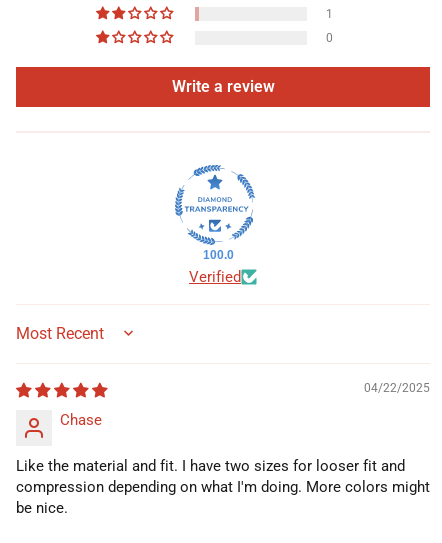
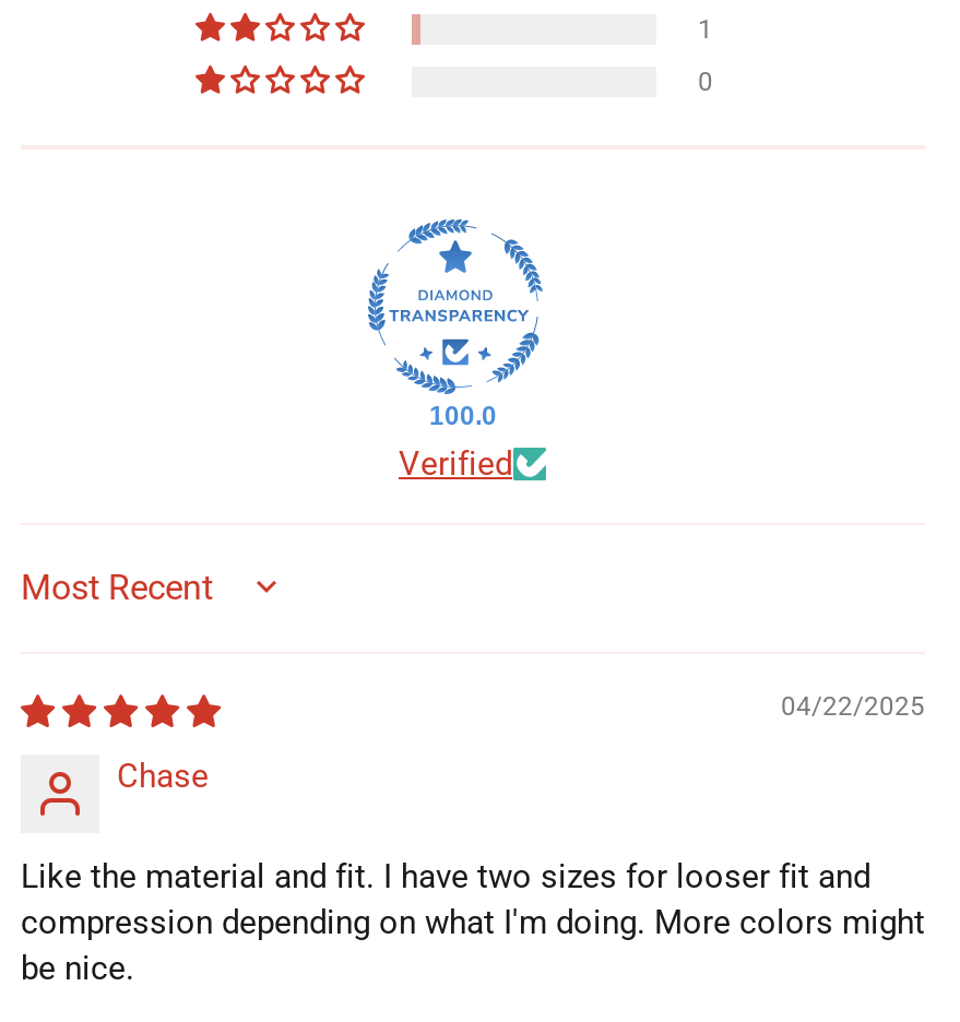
- Write a review
